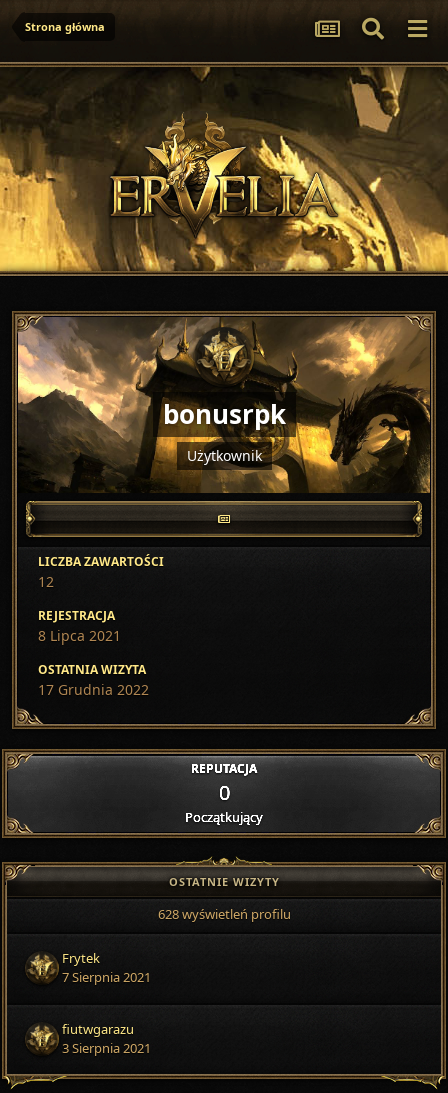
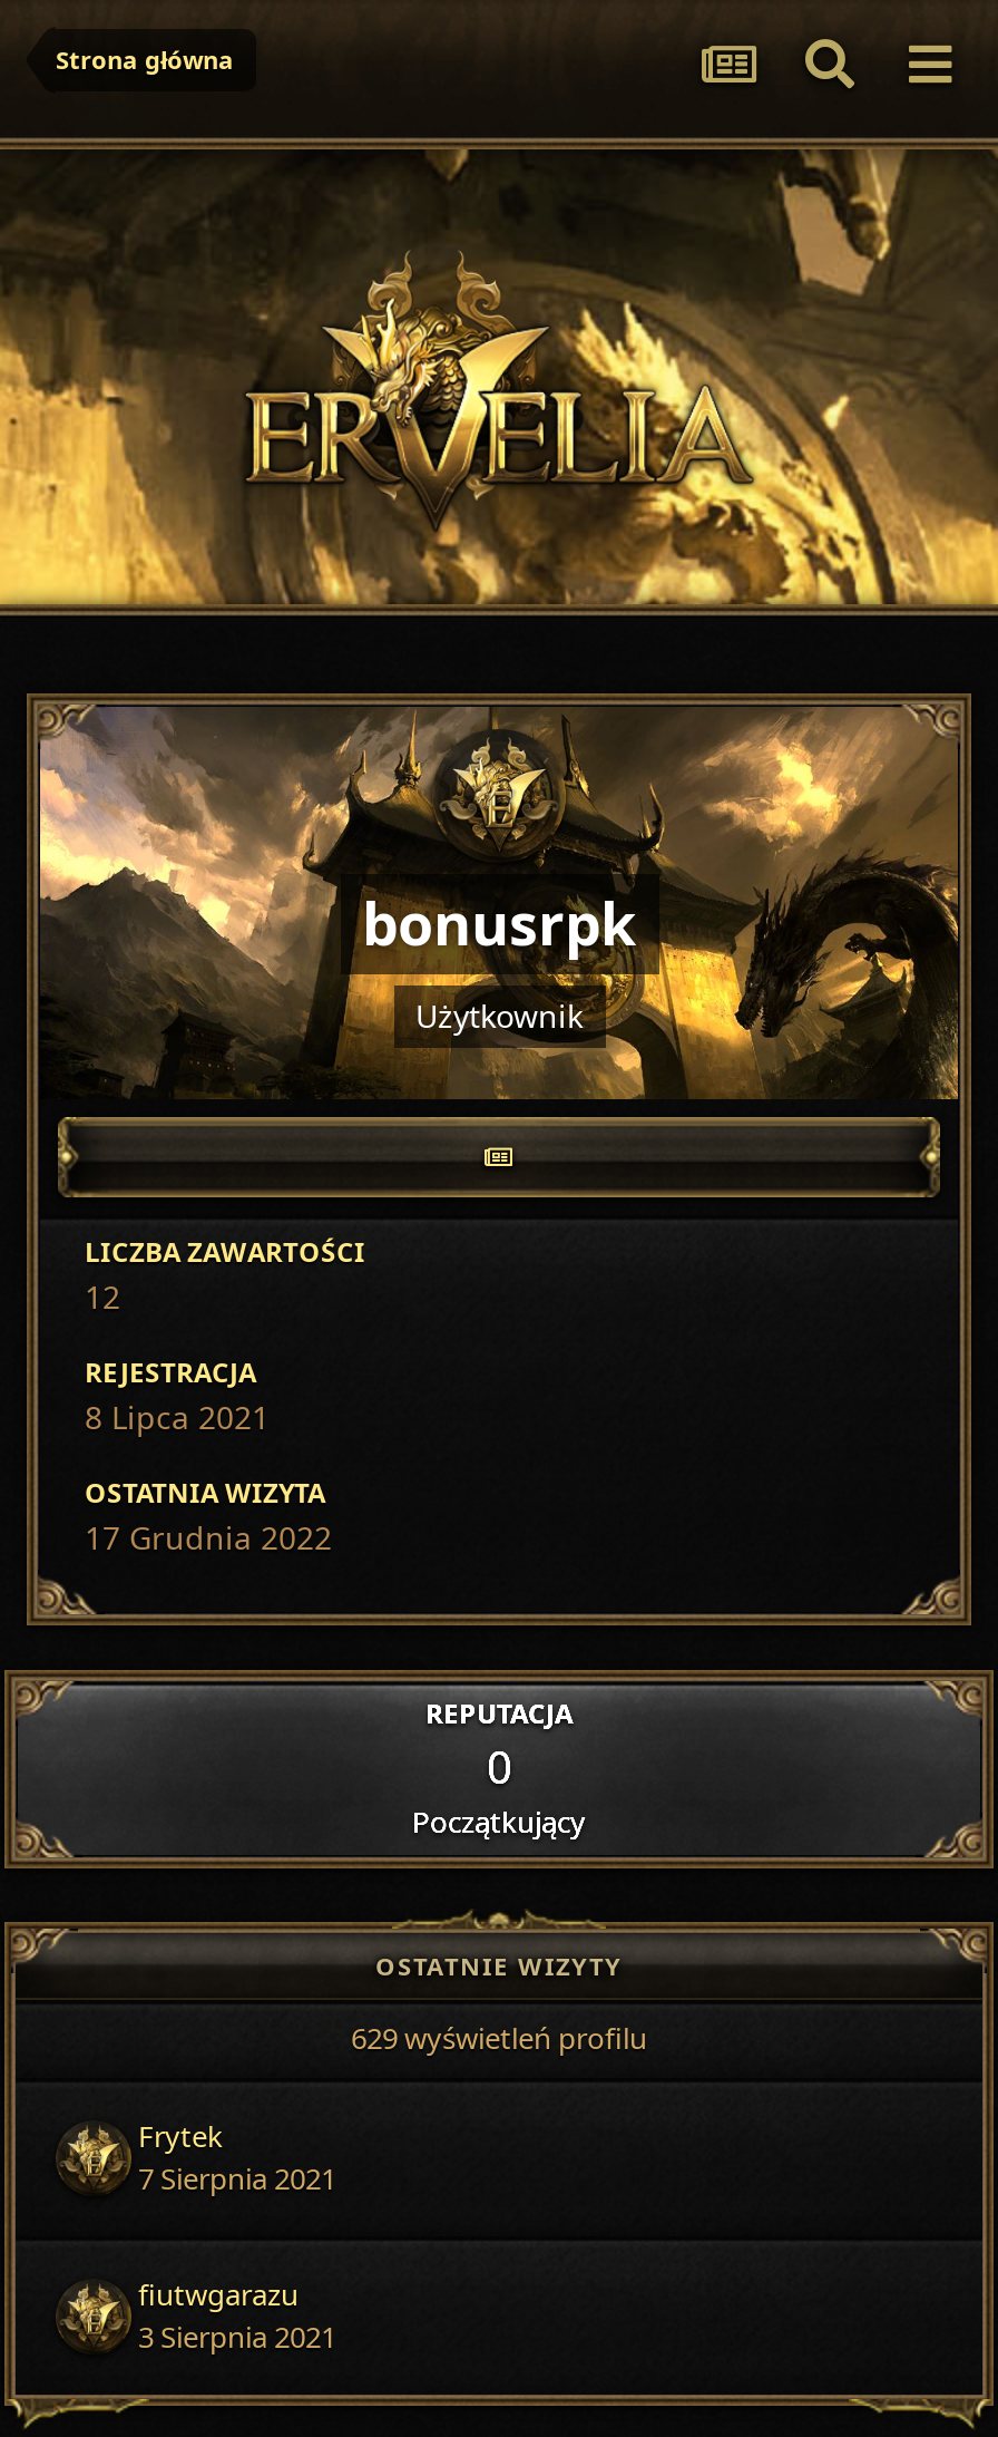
- 628 wyświetleń profilu
+ 629 wyświetleń profilu
